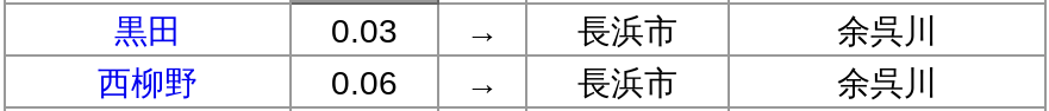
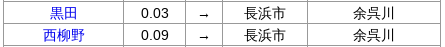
- 0.06
+ 0.09
